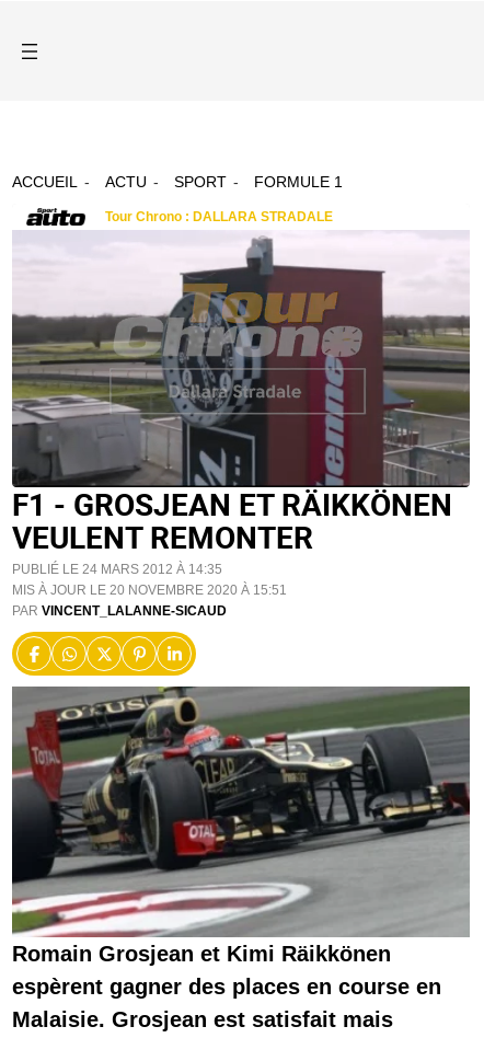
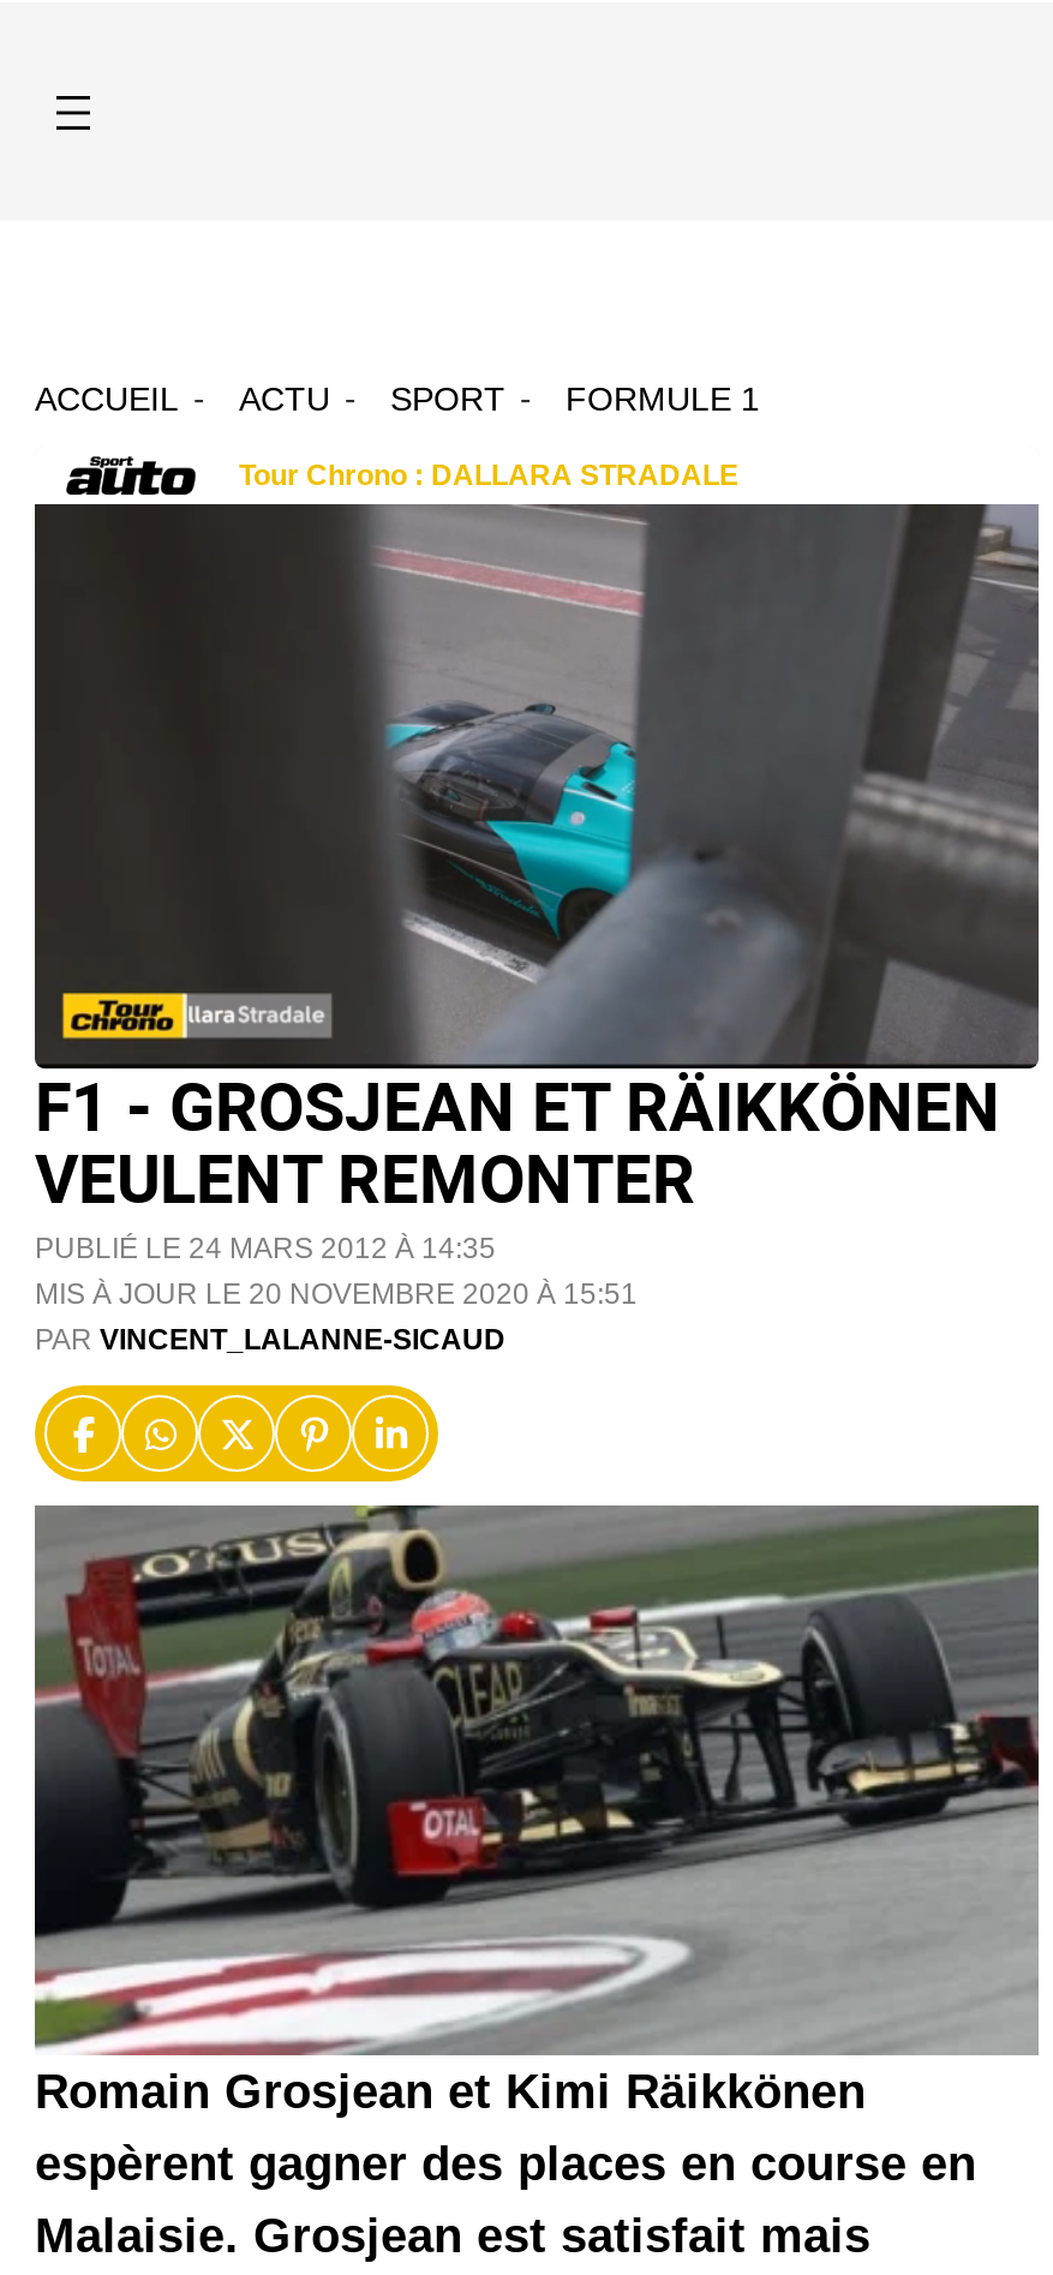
- [image]
+ [image]
